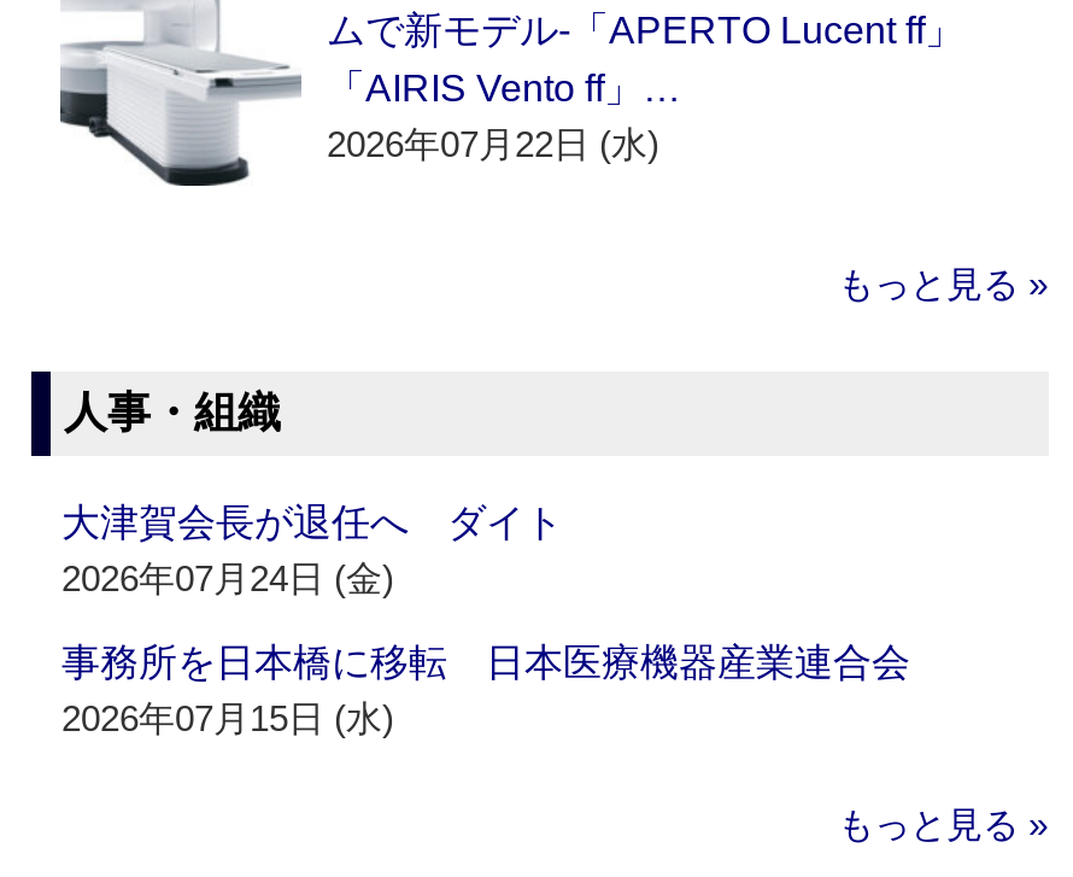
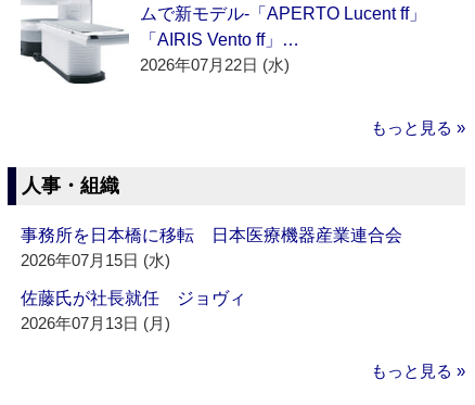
- 大津賀会長が退任へ ダイト
- 2026年07月24日 (金)

moved up: 事務所を日本橋に移転 日本医療機器産業連合会 | 2026年07月15日 (水)

+ 佐藤氏が社長就任 ジョヴィ
+ 2026年07月13日 (月)
